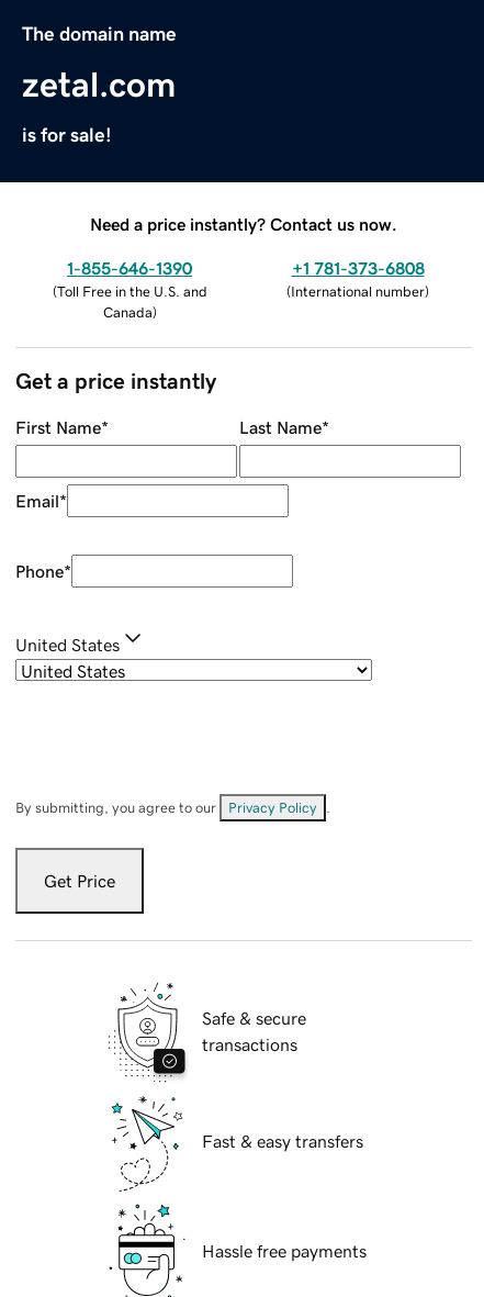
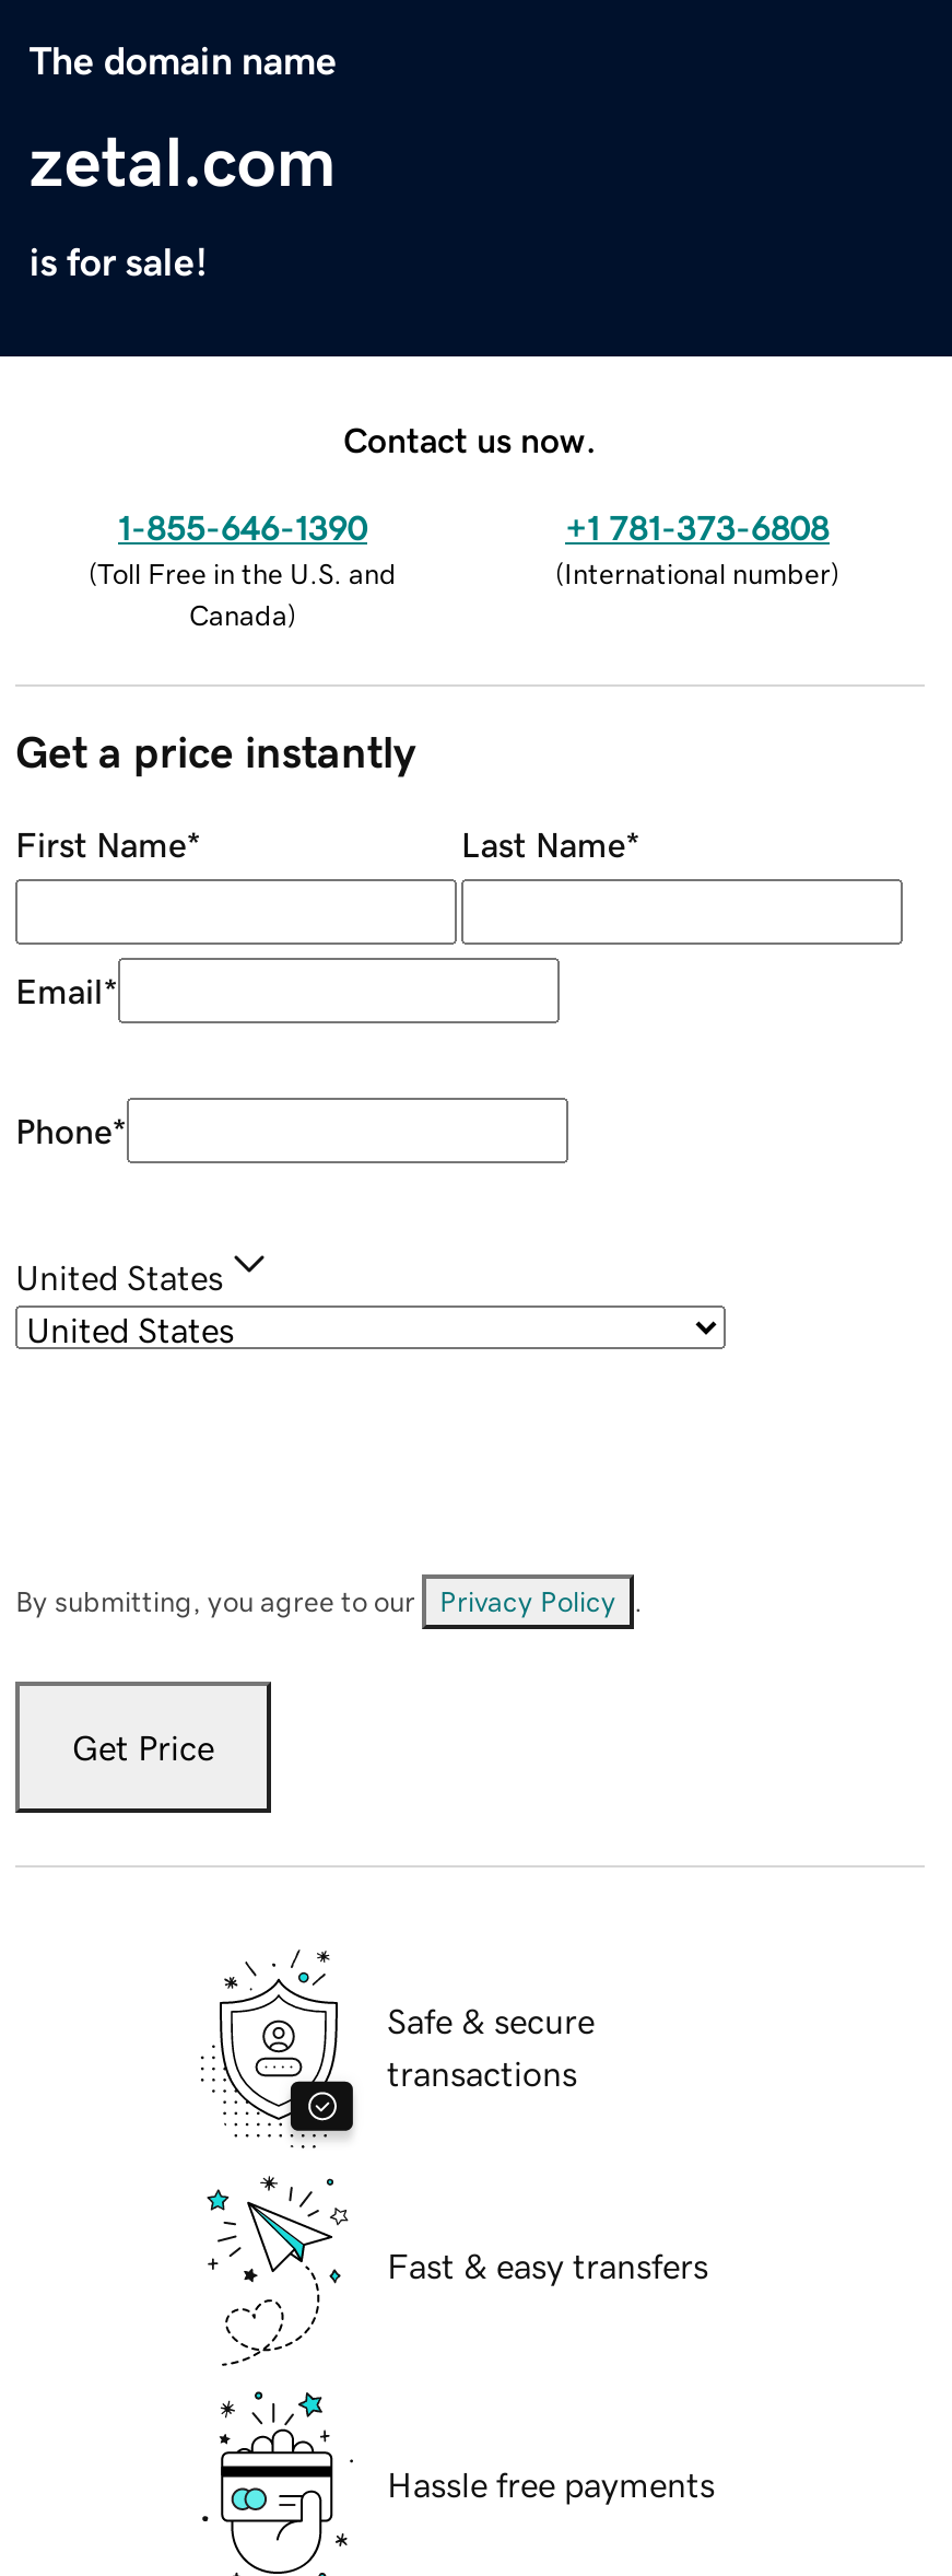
- Need a price instantly? Contact us now.
+ Contact us now.
